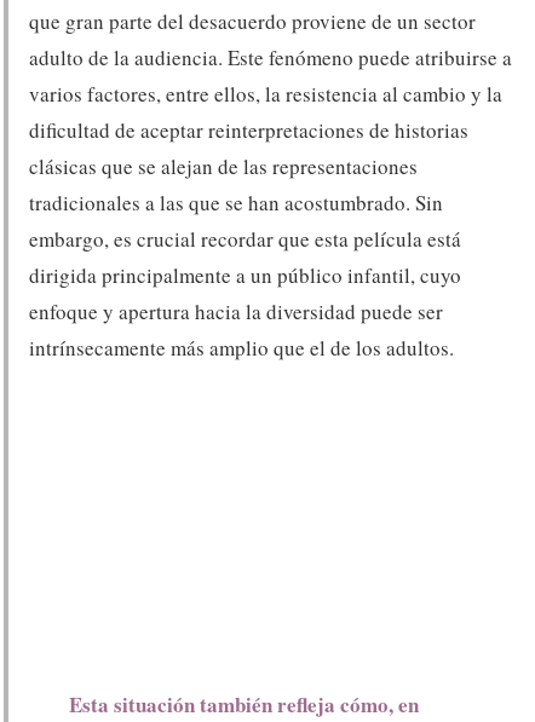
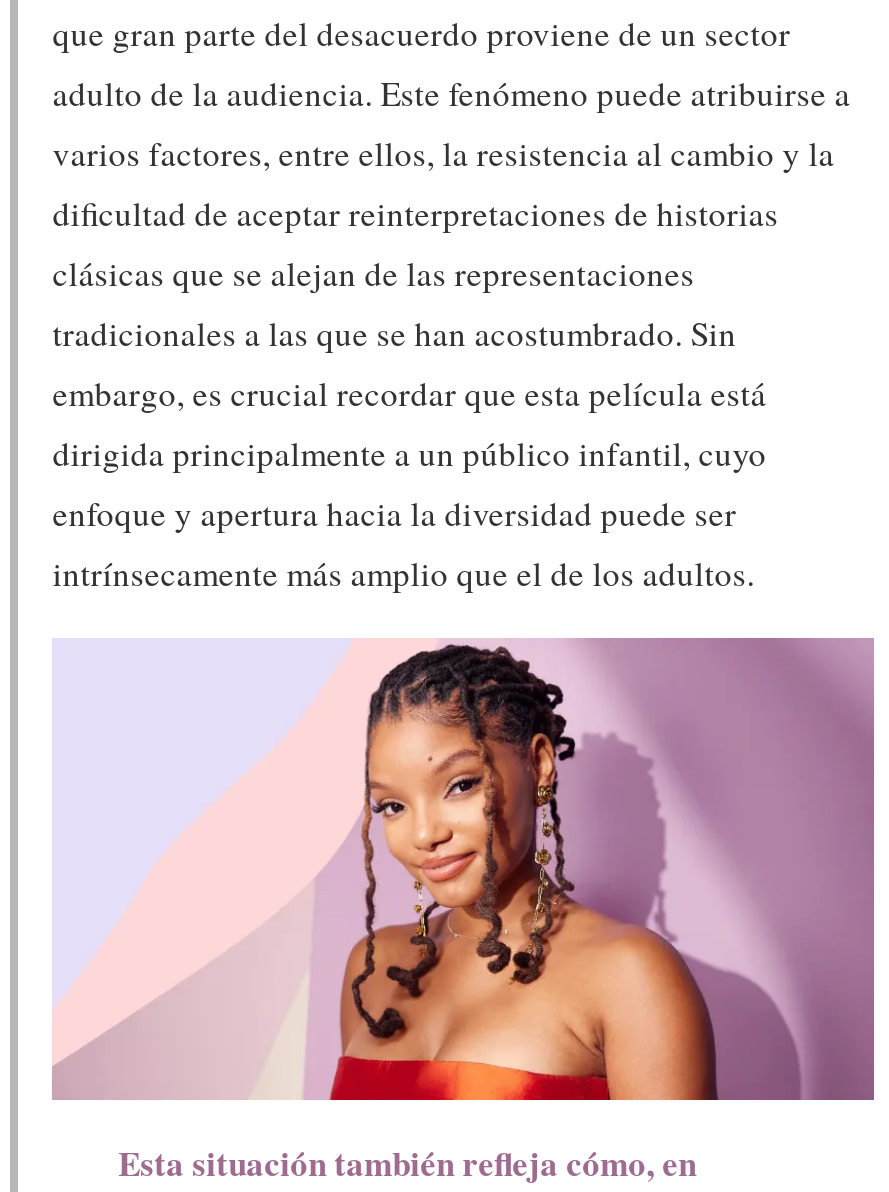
+ [image]
